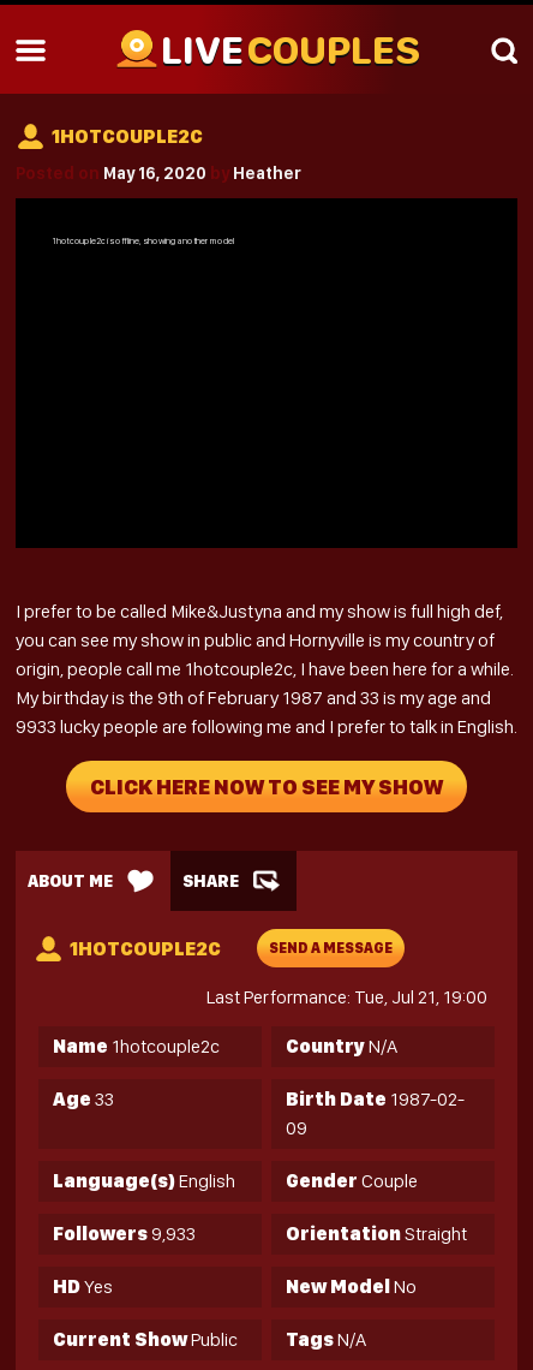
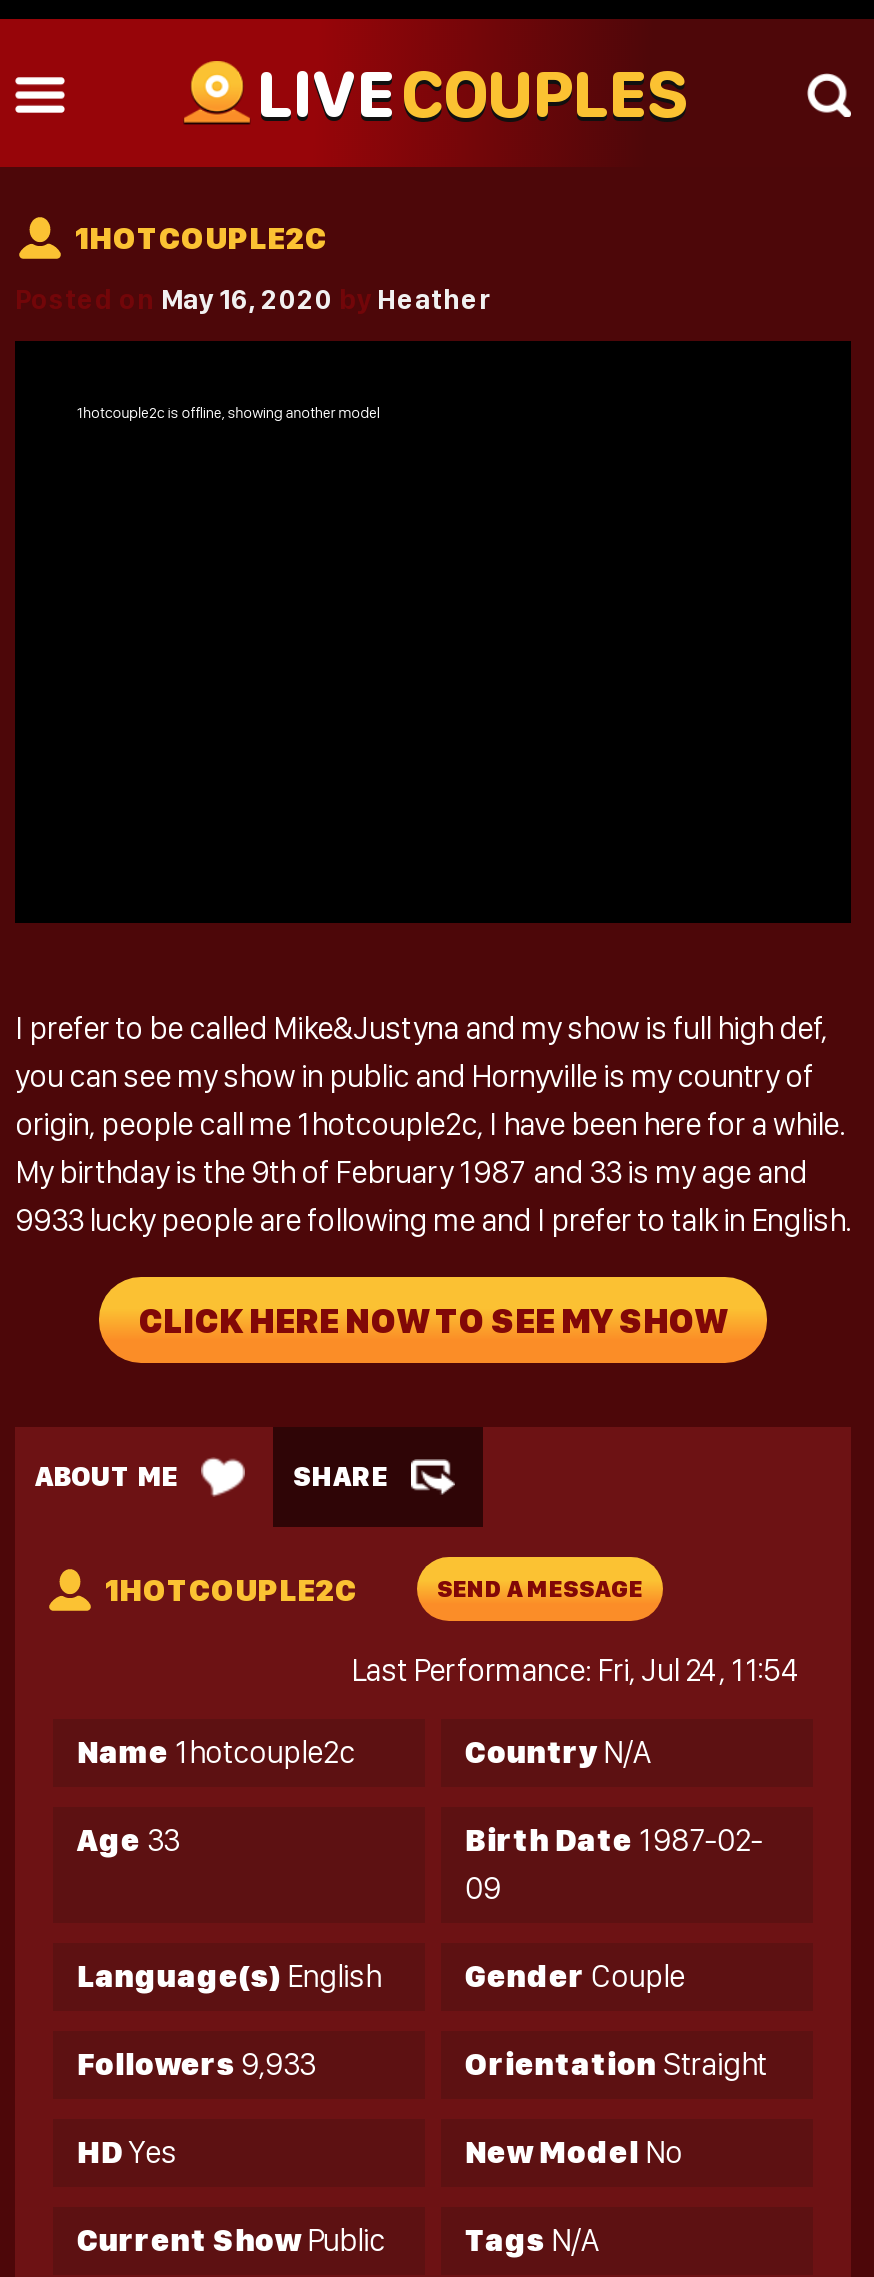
- Last Performance: Tue, Jul 21, 19:00
+ Last Performance: Fri, Jul 24, 11:54
